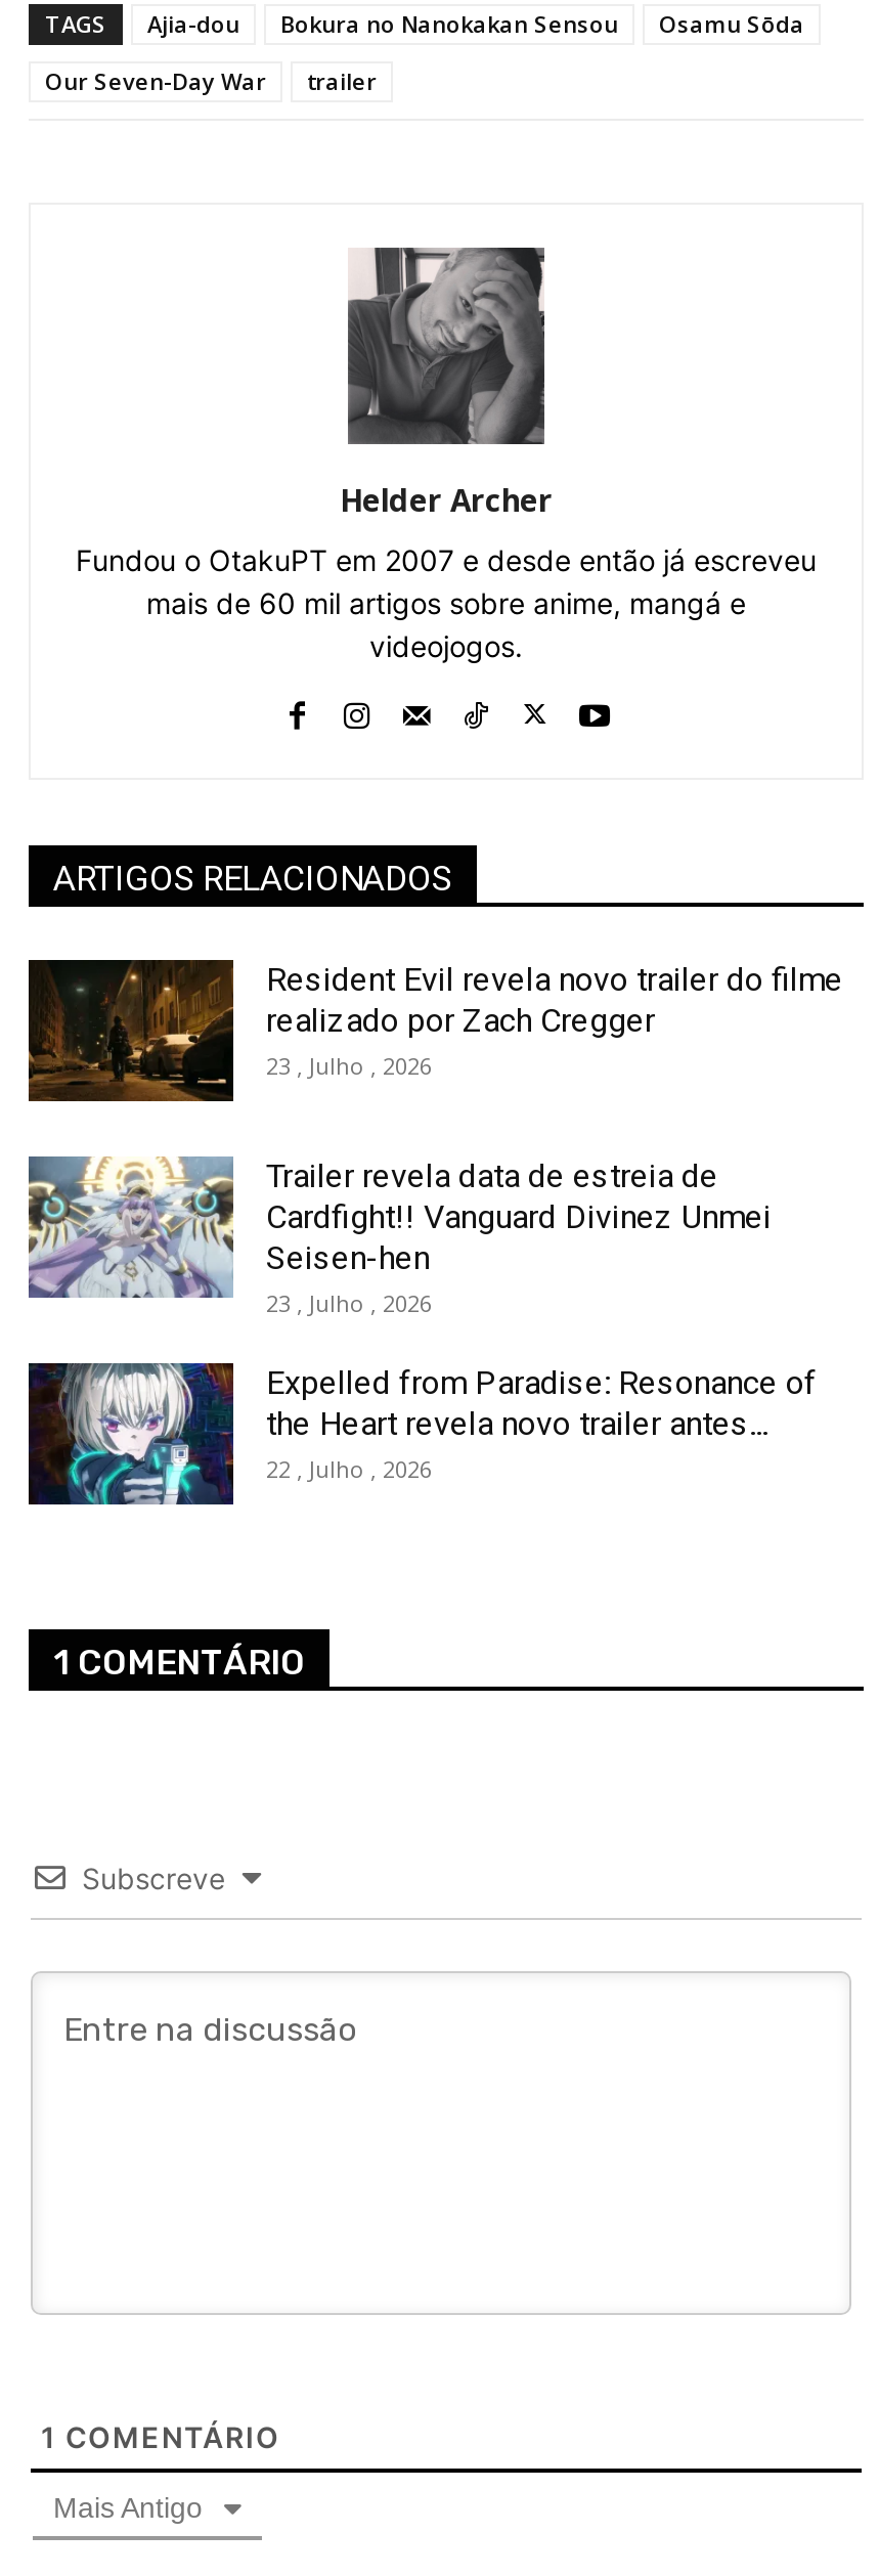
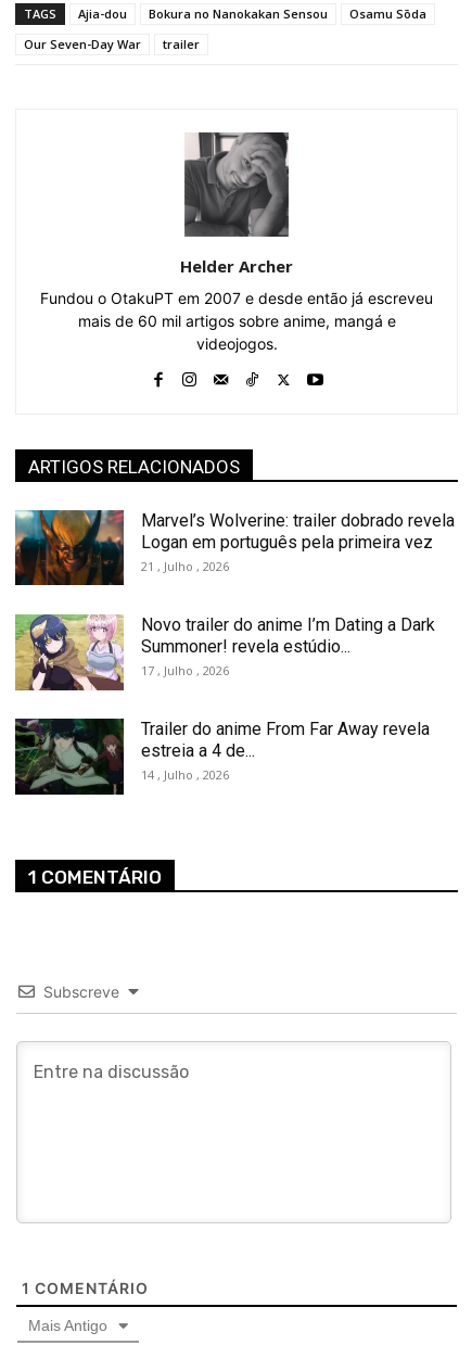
- [image]
- Resident Evil revela novo trailer do filme
- realizado por Zach Cregger
- 23 , Julho , 2026
+ [image]
+ Marvel’s Wolverine: trailer dobrado revela
+ Logan em português pela primeira vez
+ 21 , Julho , 2026

- [image]
- Trailer revela data de estreia de
- Cardfight!! Vanguard Divinez Unmei
- Seisen-hen
- 23 , Julho , 2026
+ [image]
+ Novo trailer do anime I’m Dating a Dark
+ Summoner! revela estúdio...
+ 17 , Julho , 2026

- [image]
- Expelled from Paradise: Resonance of
- the Heart revela novo trailer antes...
- 22 , Julho , 2026
+ [image]
+ Trailer do anime From Far Away revela
+ estreia a 4 de...
+ 14 , Julho , 2026
